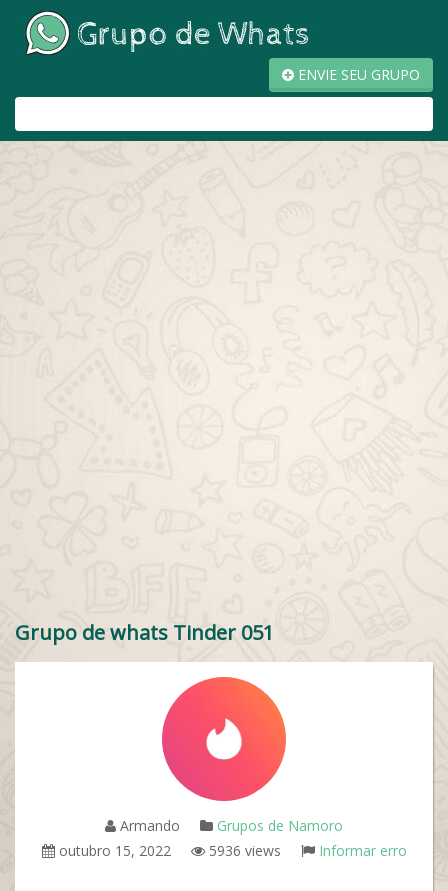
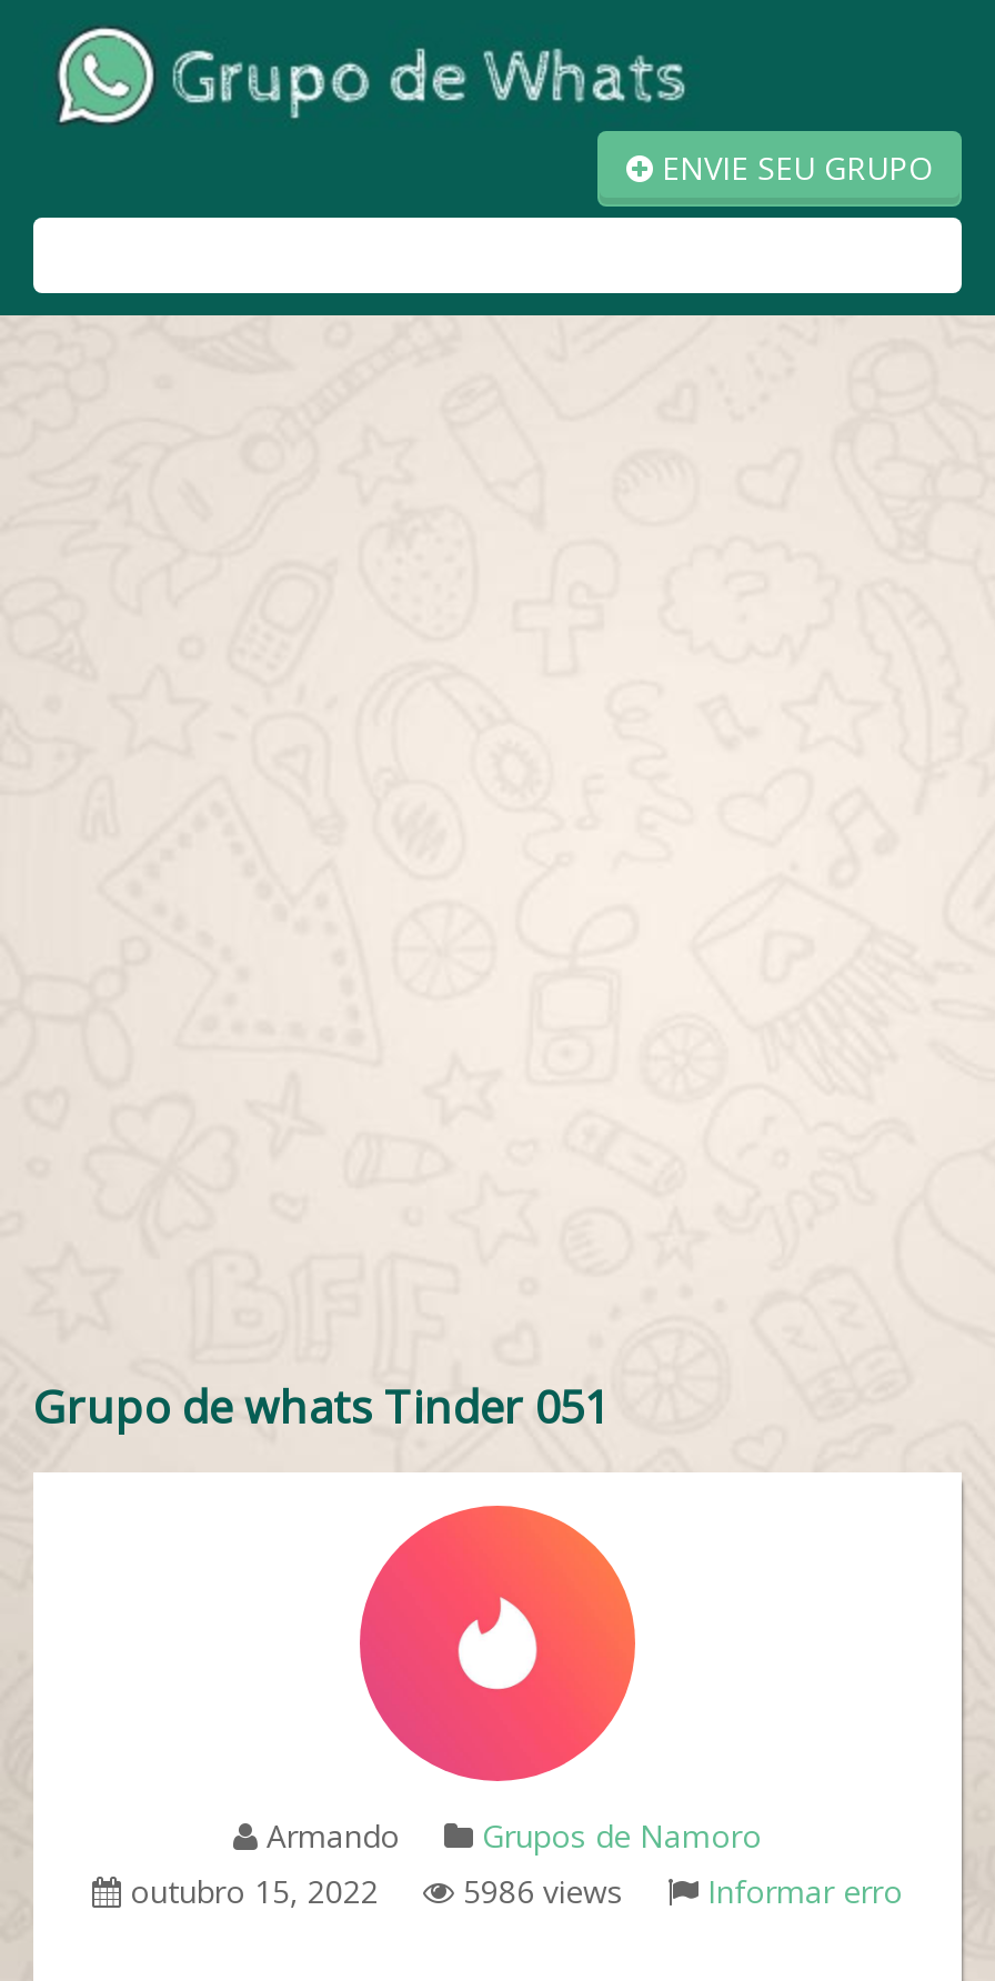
- outubro 15, 2022 5936 views Informar erro
+ outubro 15, 2022 5986 views Informar erro
